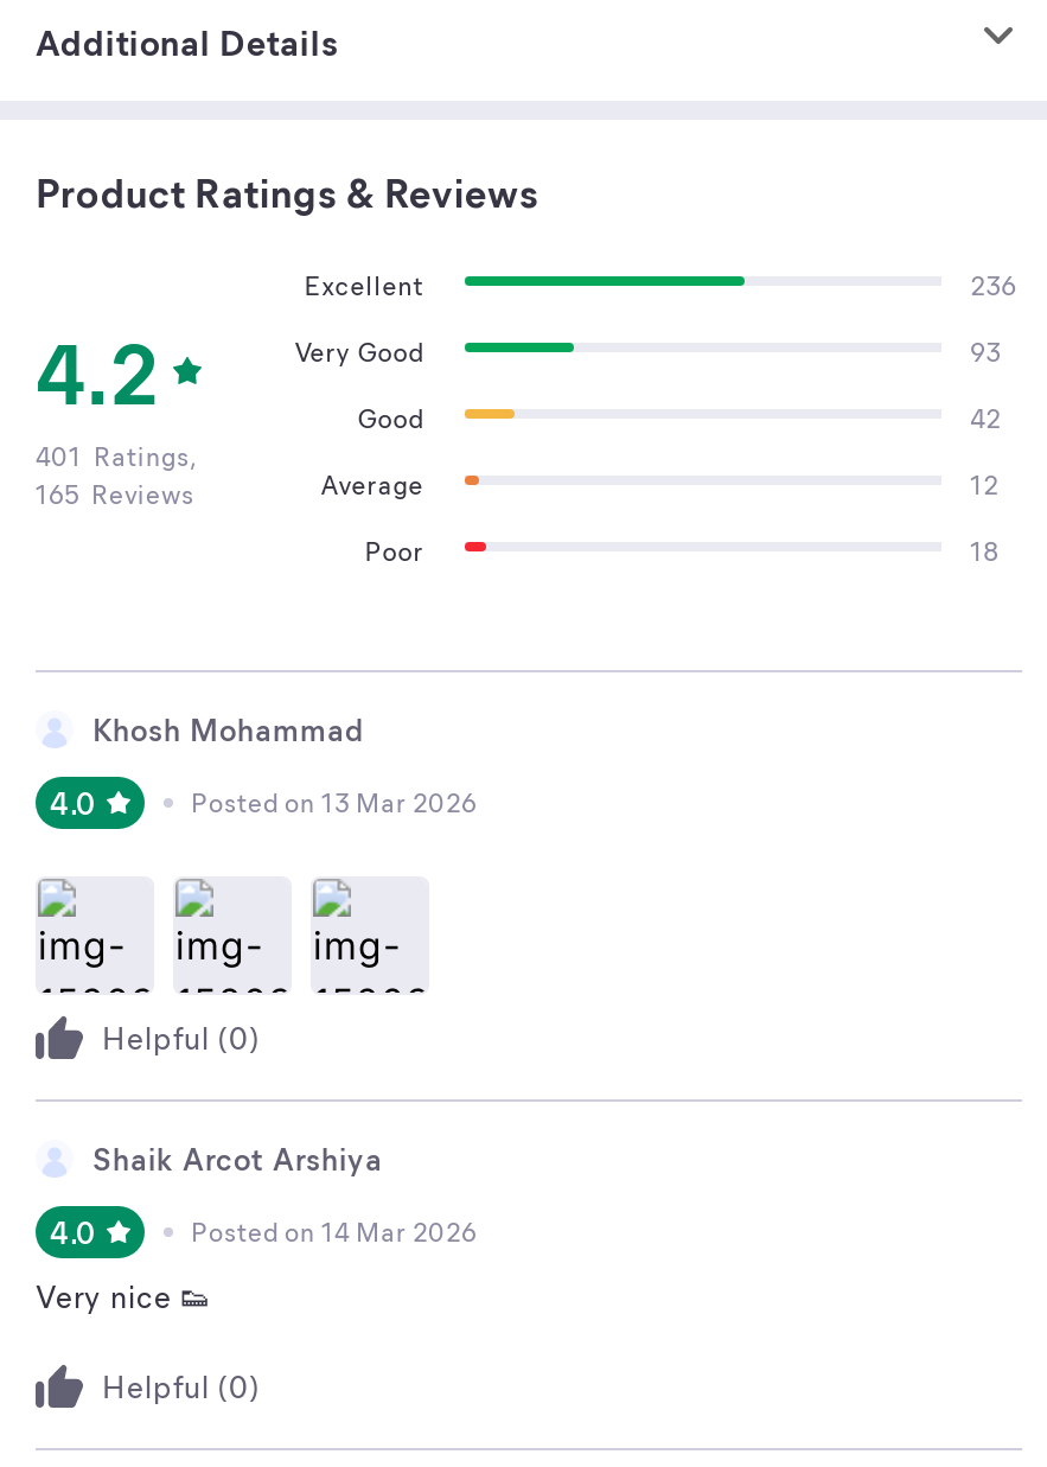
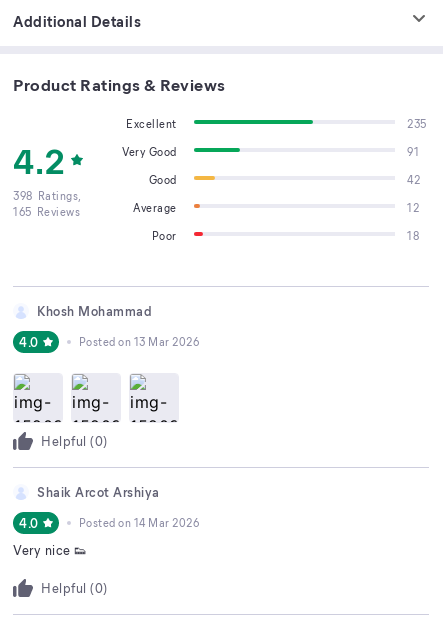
- 236
+ 235

- 93
+ 91

- 401 Ratings,
+ 398 Ratings,
